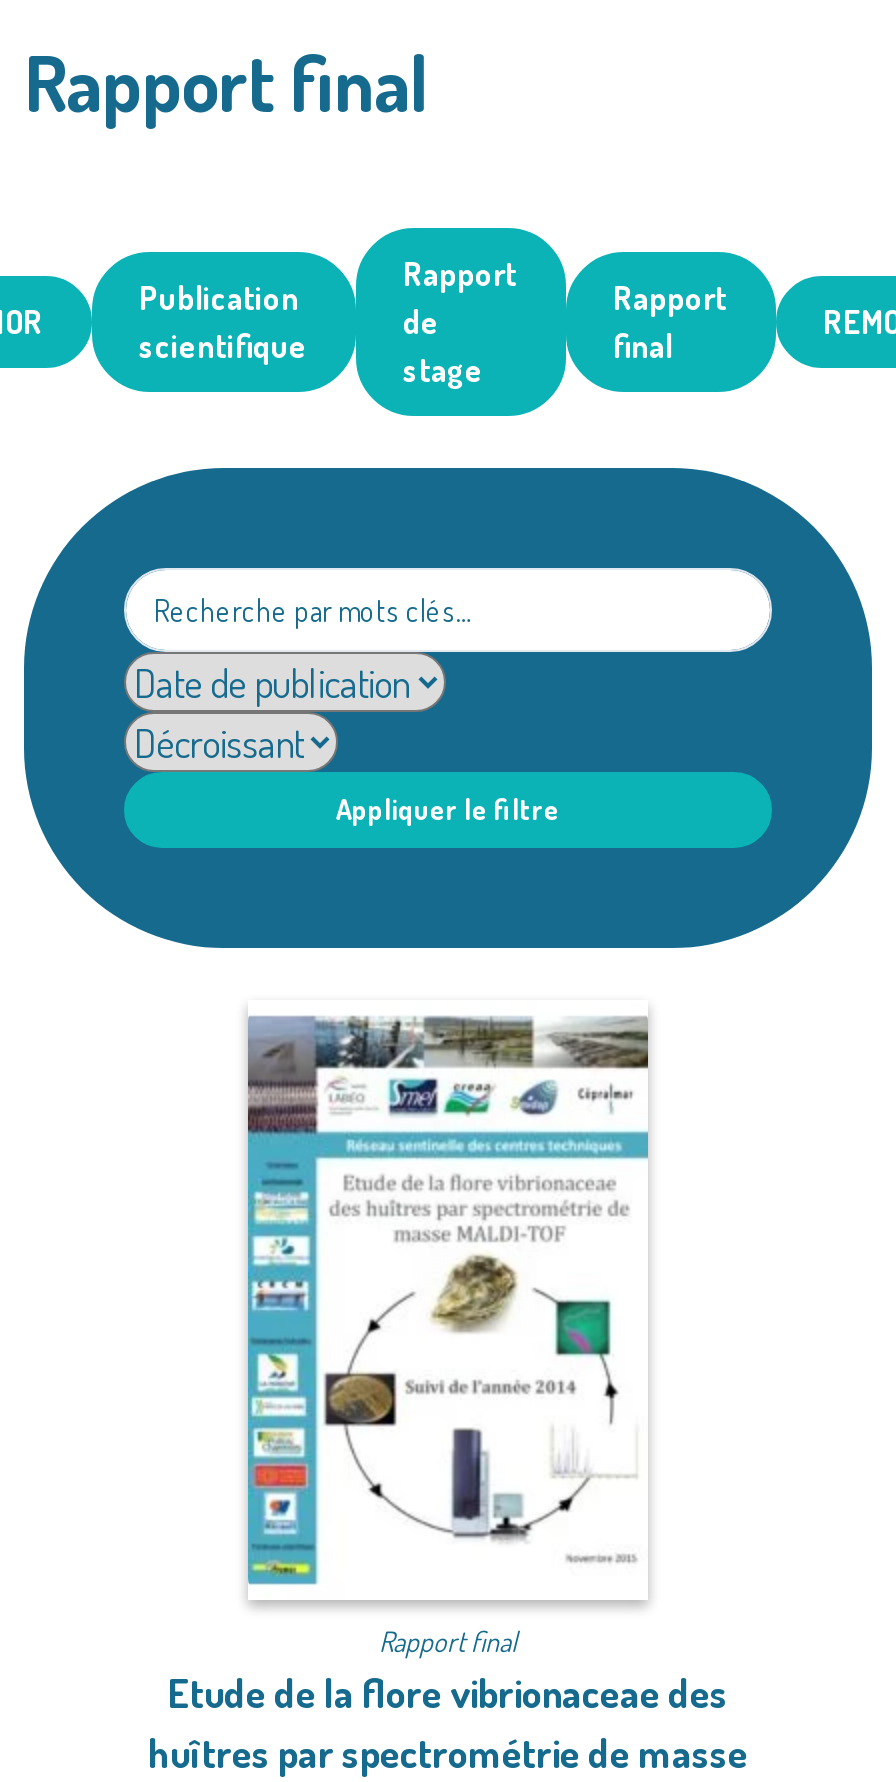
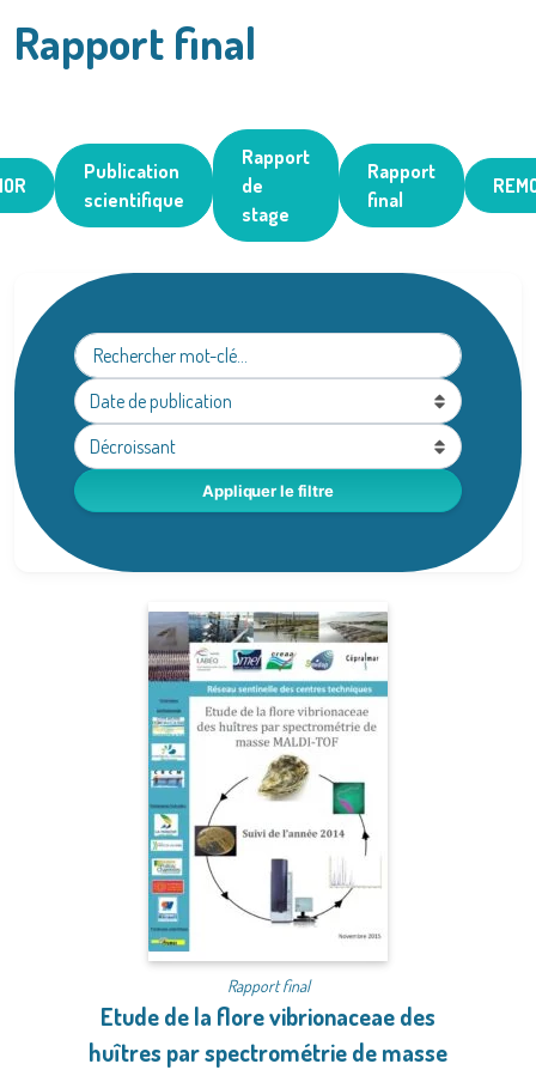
- [image]
+ [image]
